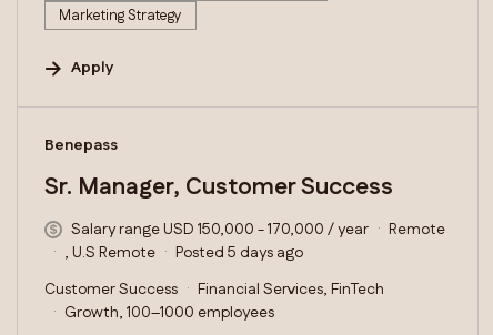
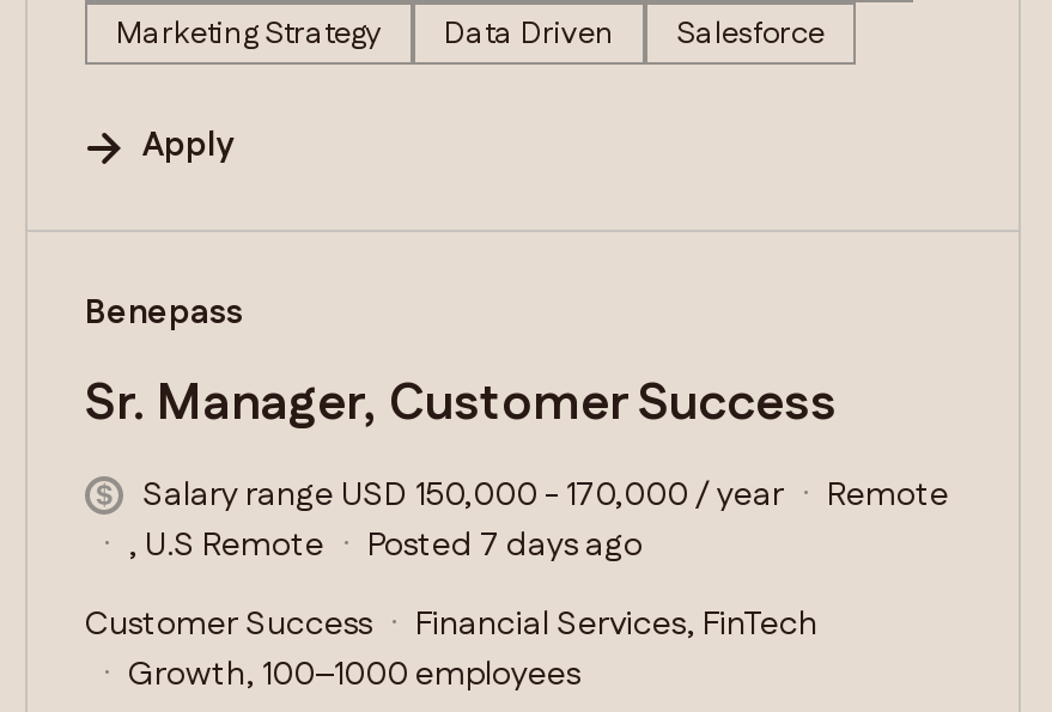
+ Data Driven
+ Salesforce

- Posted 5 days ago
+ Posted 7 days ago
